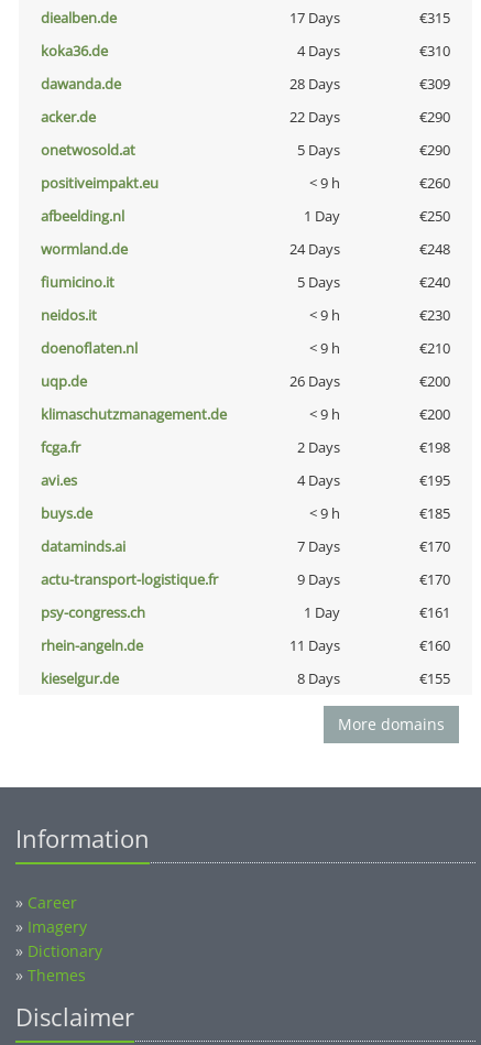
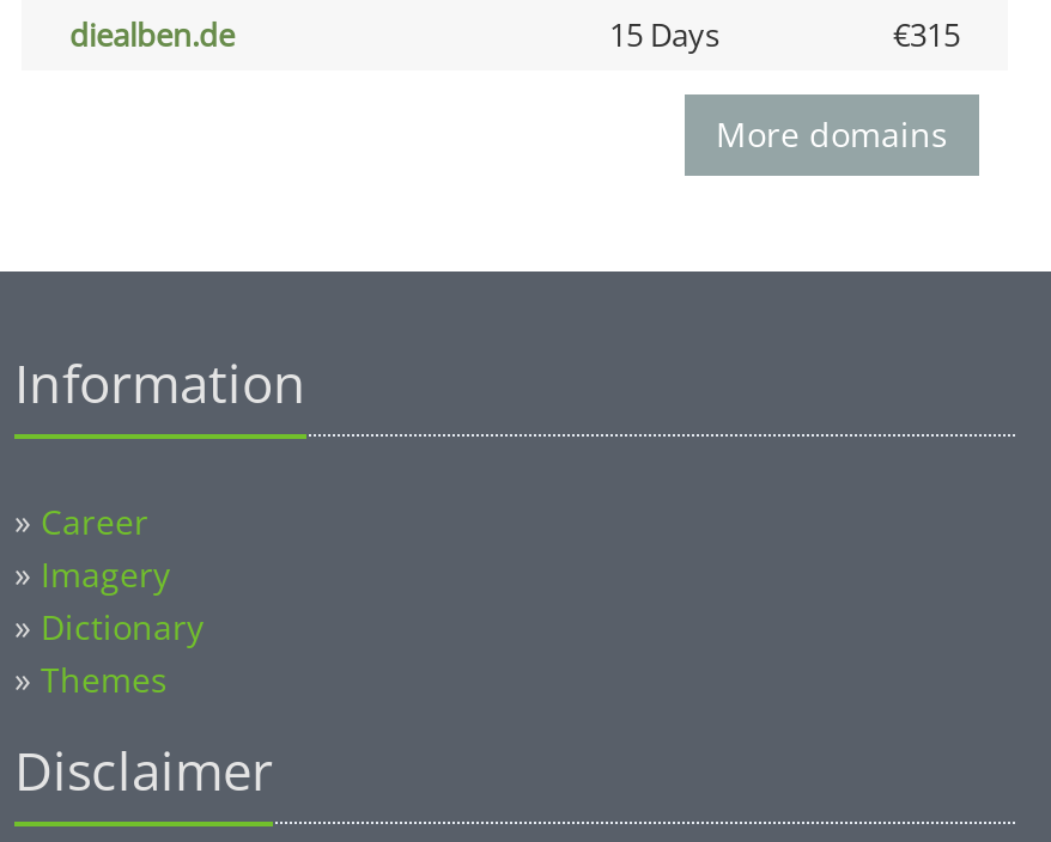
- 17 Days
+ 15 Days

- koka36.de
- 4 Days
- €310
- dawanda.de
- 28 Days
- €309
- acker.de
- 22 Days
- €290
- onetwosold.at
- 5 Days
- €290
- positiveimpakt.eu
- < 9 h
- €260
- afbeelding.nl
- 1 Day
- €250
- wormland.de
- 24 Days
- €248
- fiumicino.it
- 5 Days
- €240
- neidos.it
- < 9 h
- €230
- doenoflaten.nl
- < 9 h
- €210
- uqp.de
- 26 Days
- €200
- klimaschutzmanagement.de
- < 9 h
- €200
- fcga.fr
- 2 Days
- €198
- avi.es
- 4 Days
- €195
- buys.de
- < 9 h
- €185
- dataminds.ai
- 7 Days
- €170
- actu-transport-logistique.fr
- 9 Days
- €170
- psy-congress.ch
- 1 Day
- €161
- rhein-angeln.de
- 11 Days
- €160
- kieselgur.de
- 8 Days
- €155
